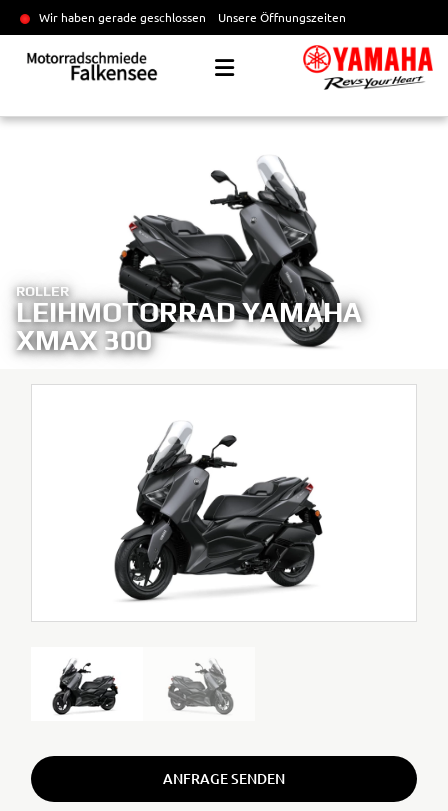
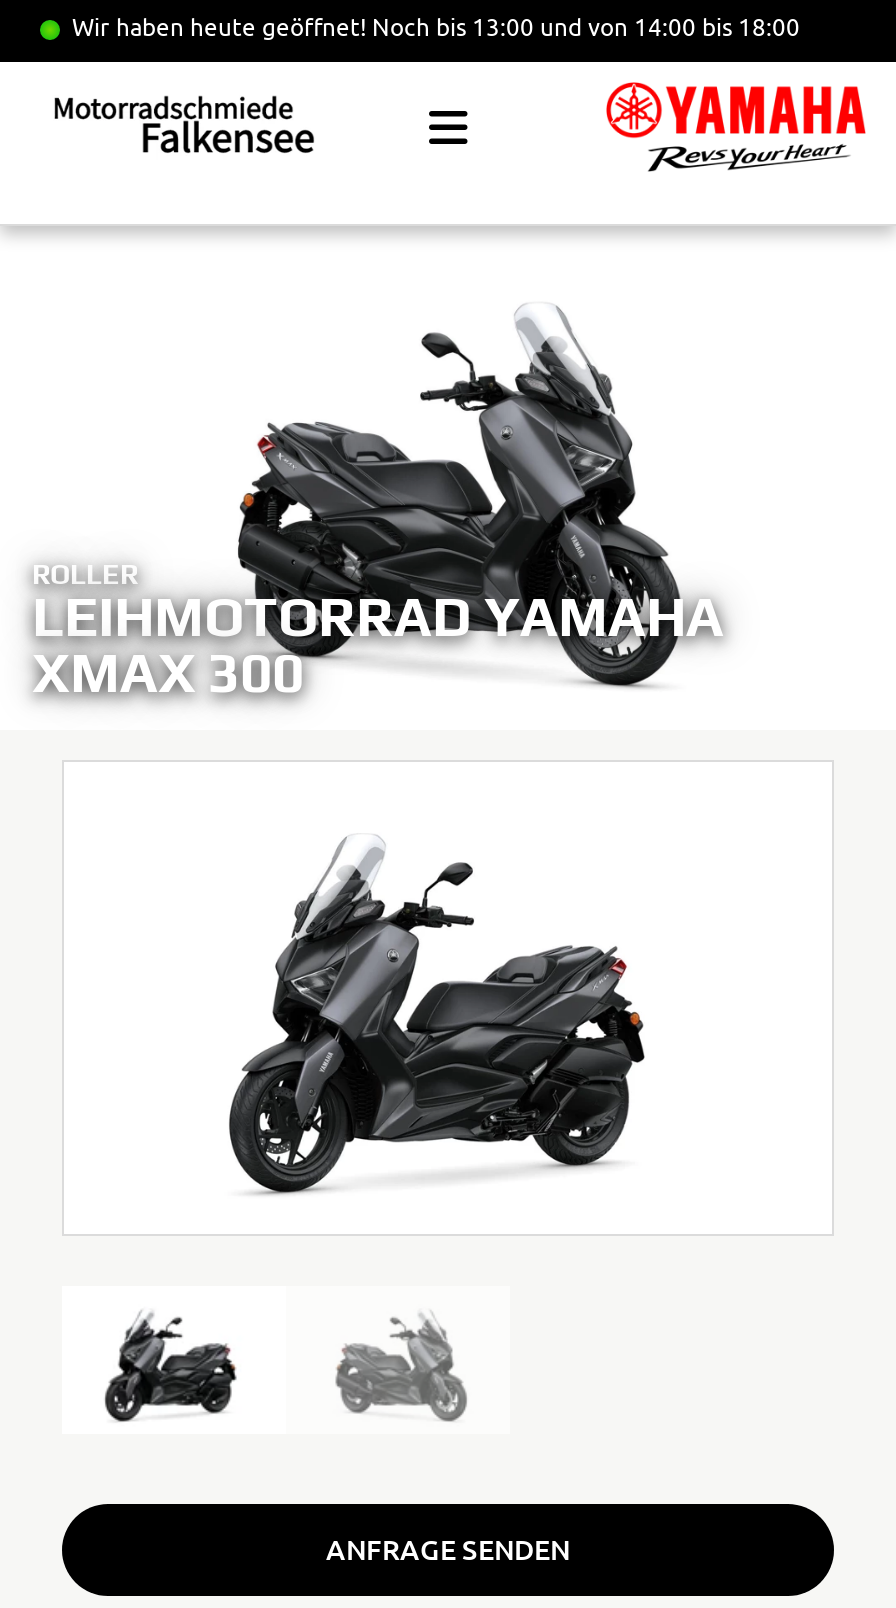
- Wir haben gerade geschlossen Unsere Öffnungszeiten
+ Wir haben heute geöffnet! Noch bis 13:00 und von 14:00 bis 18:00
